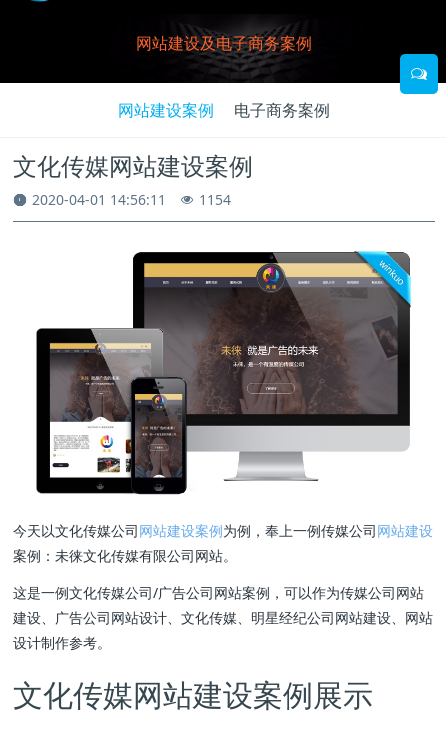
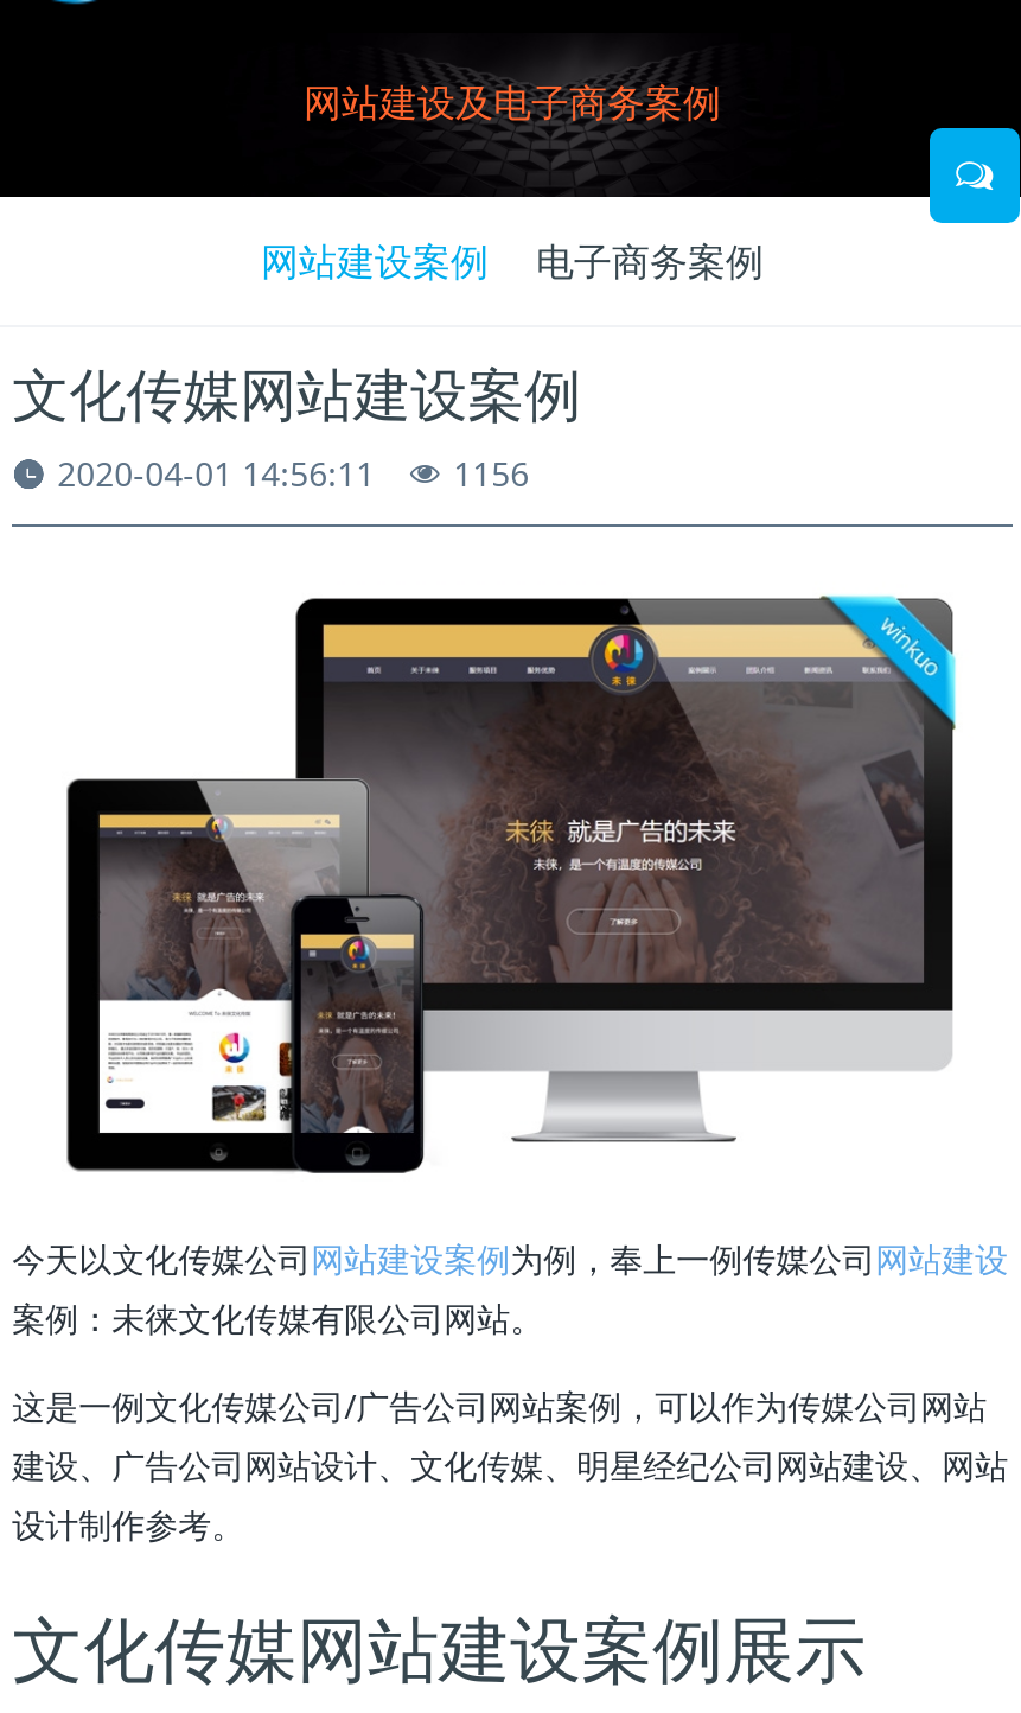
- 2020-04-01 14:56:11 1154
+ 2020-04-01 14:56:11 1156
